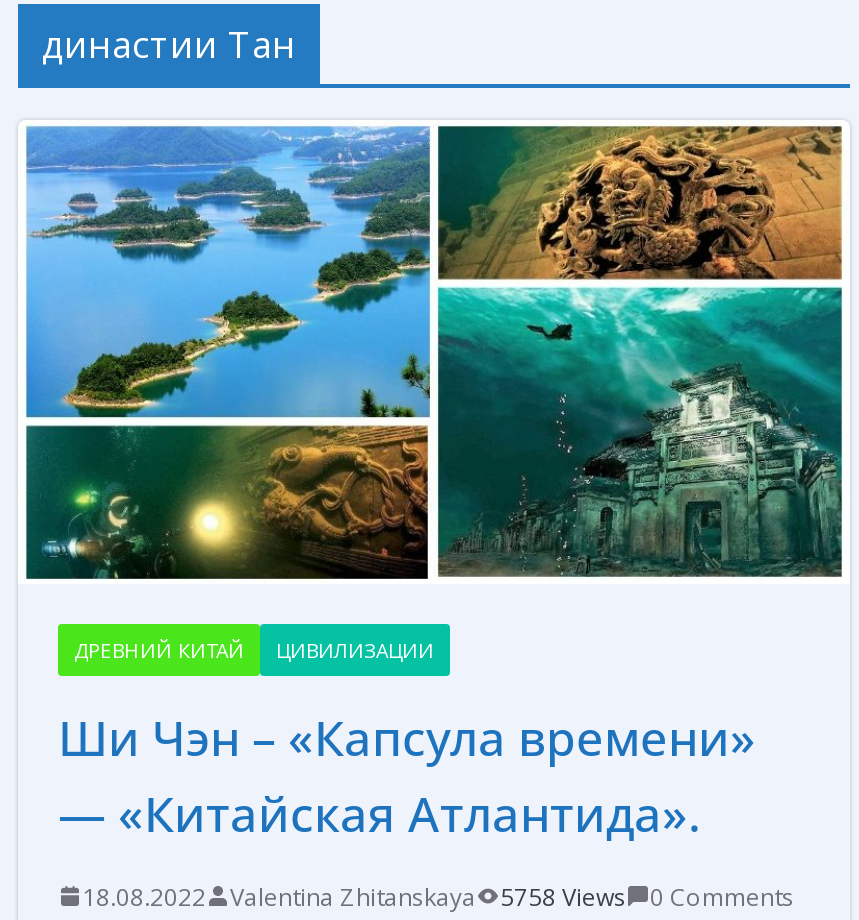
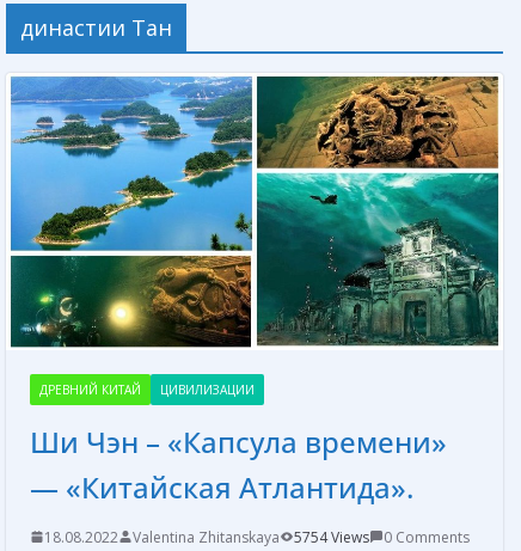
- 18.08.2022 Valentina Zhitanskaya 5758 Views 0 Comments
+ 18.08.2022 Valentina Zhitanskaya 5754 Views 0 Comments
